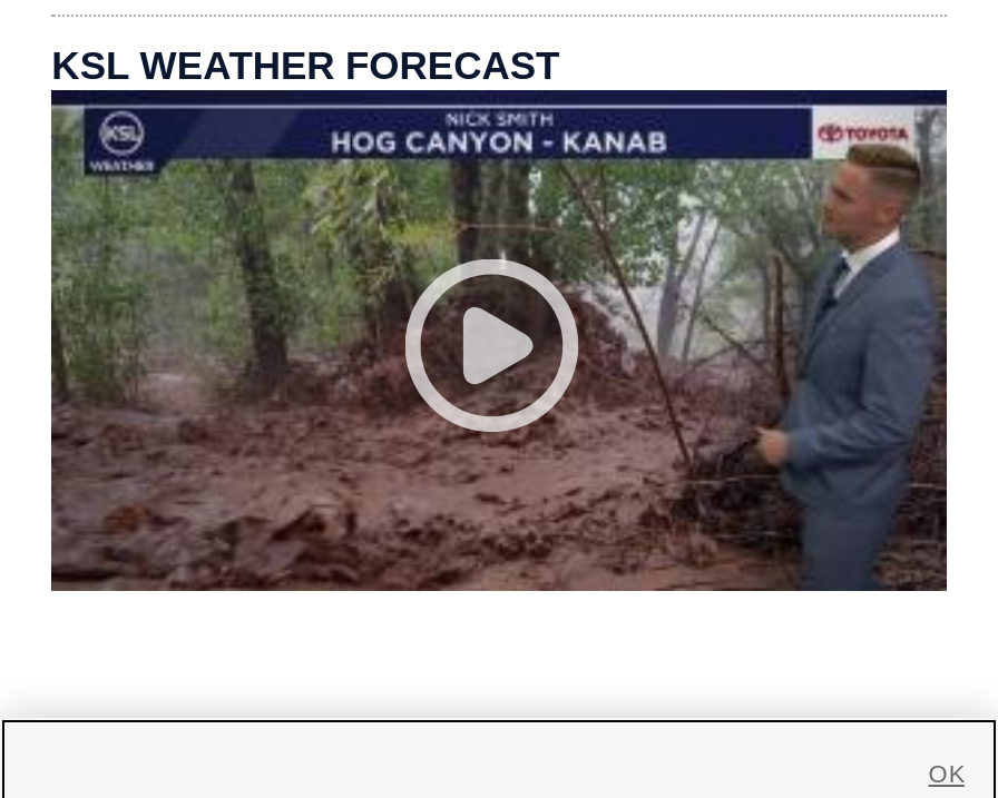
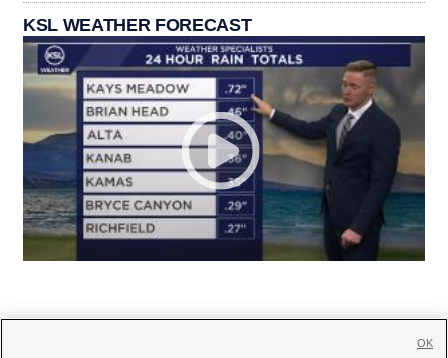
- [image]
+ [image]
